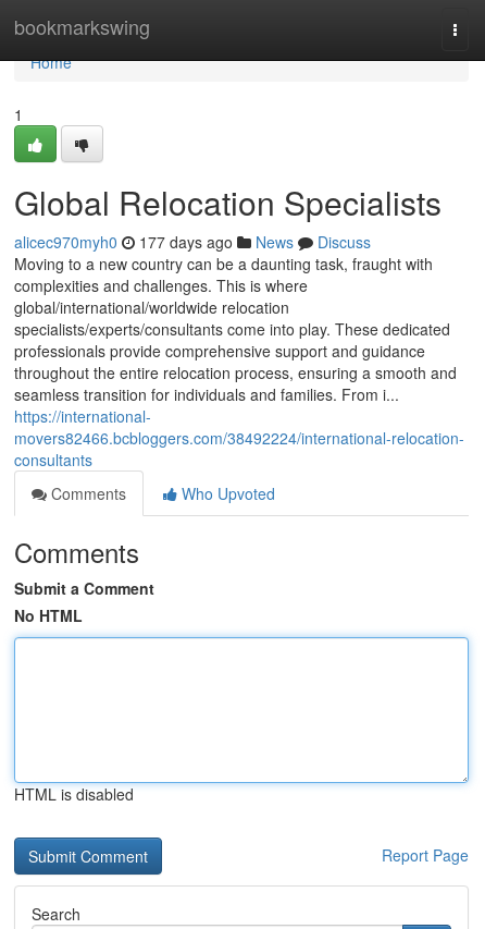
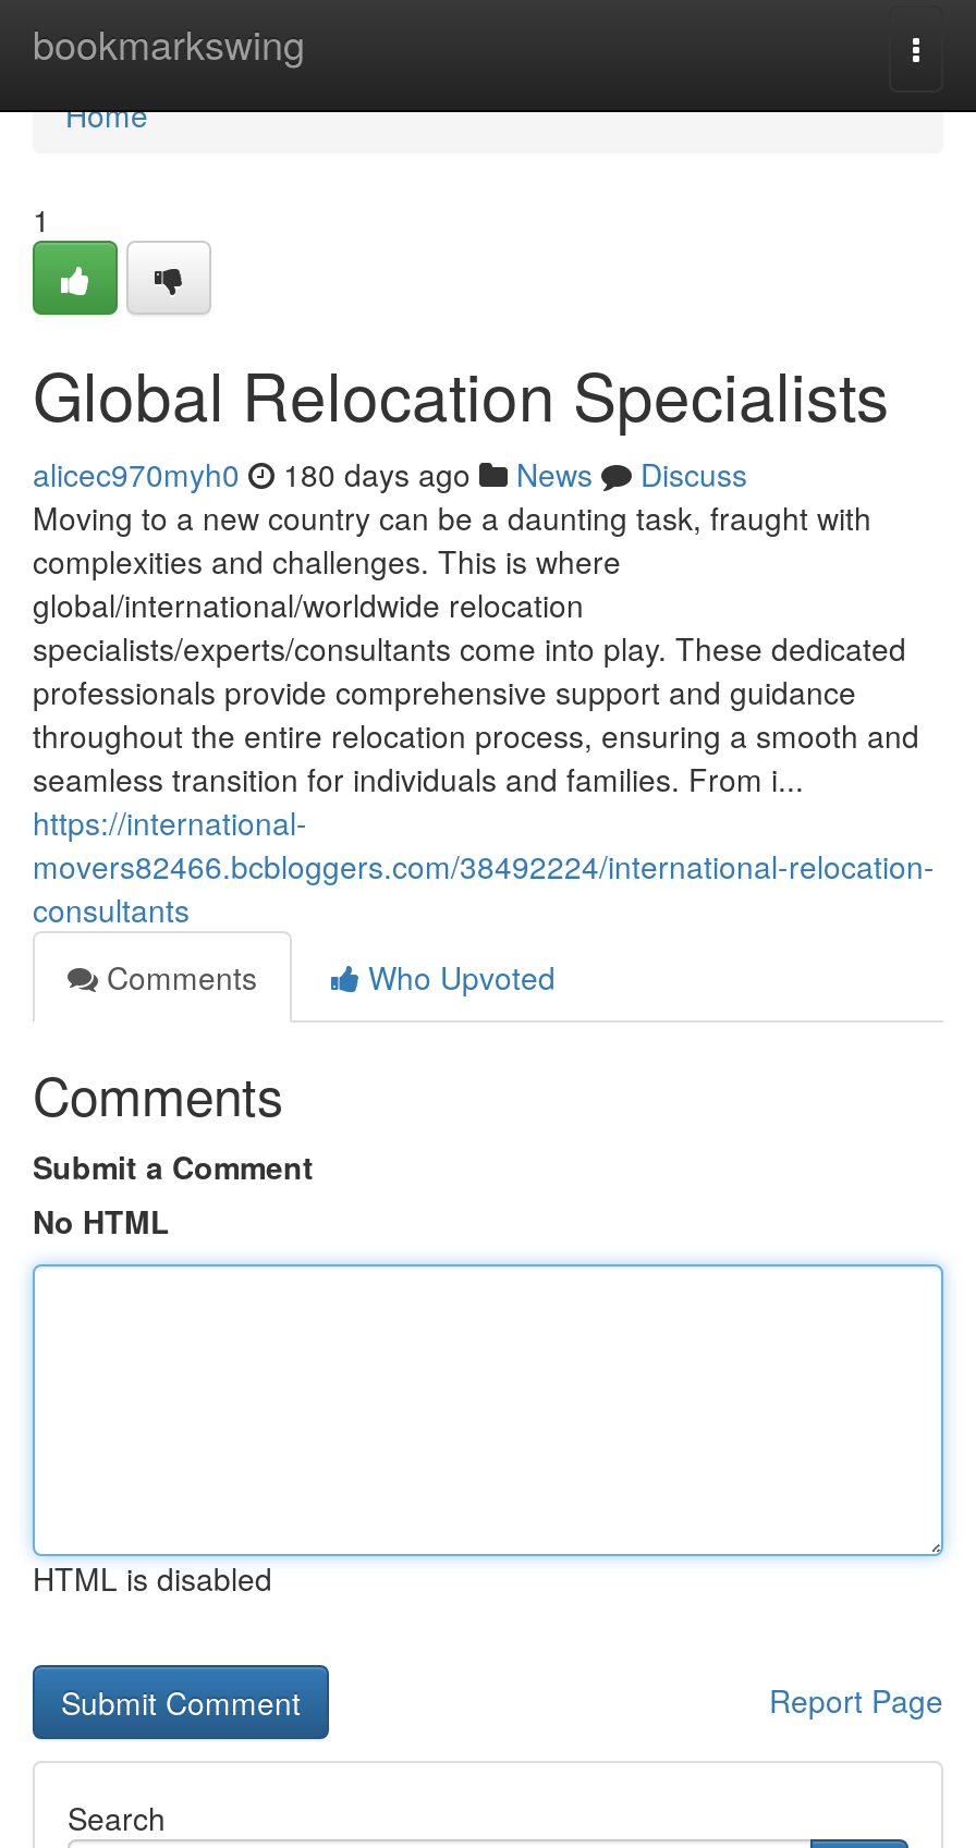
- alicec970myh0 177 days ago News Discuss
+ alicec970myh0 180 days ago News Discuss
